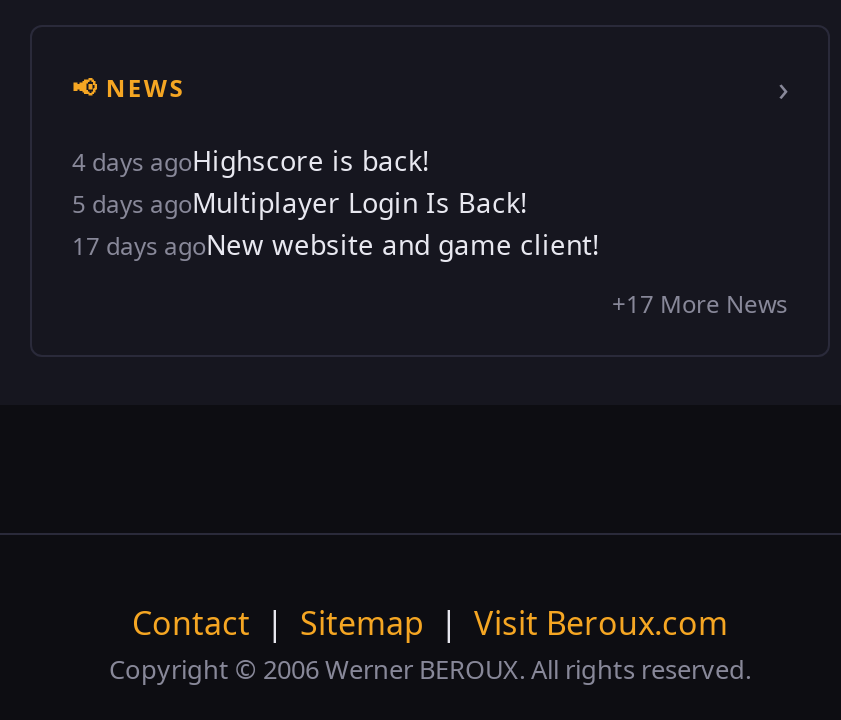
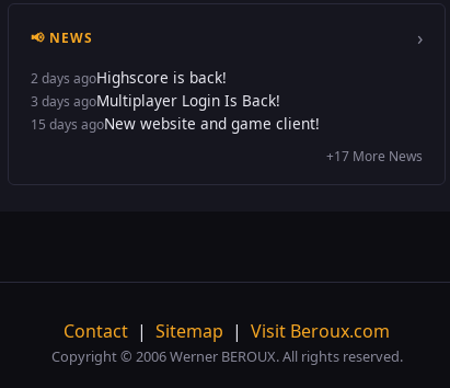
- 4 days agoHighscore is back!
+ 2 days agoHighscore is back!

- 5 days agoMultiplayer Login Is Back!
+ 3 days agoMultiplayer Login Is Back!

- 17 days agoNew website and game client!
+ 15 days agoNew website and game client!
